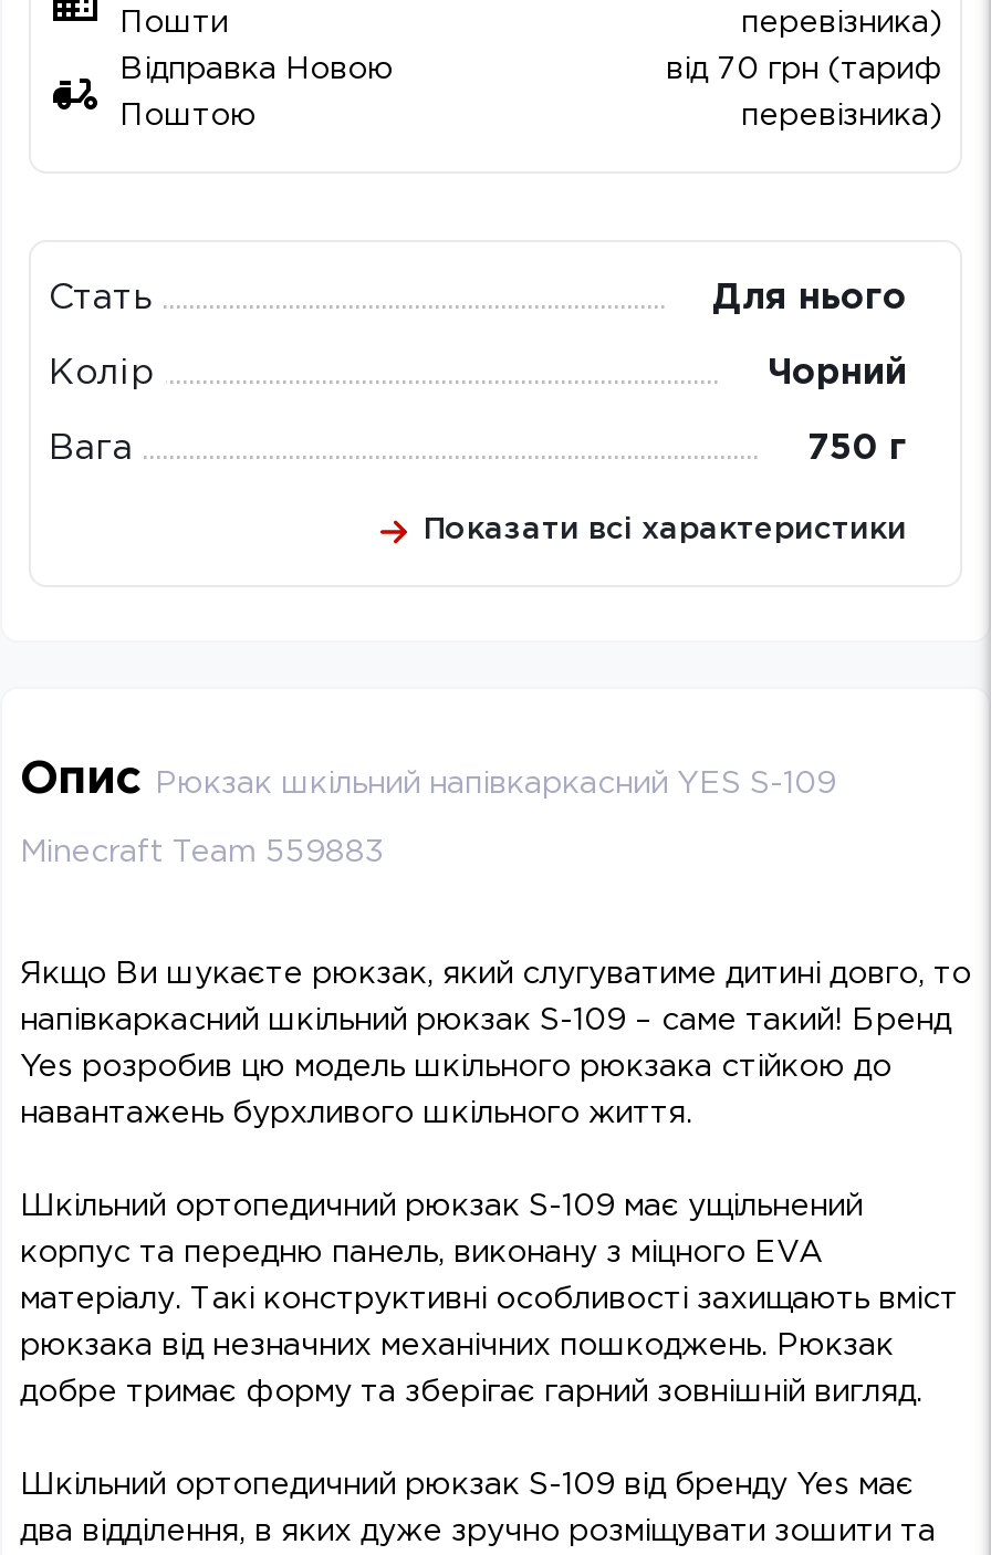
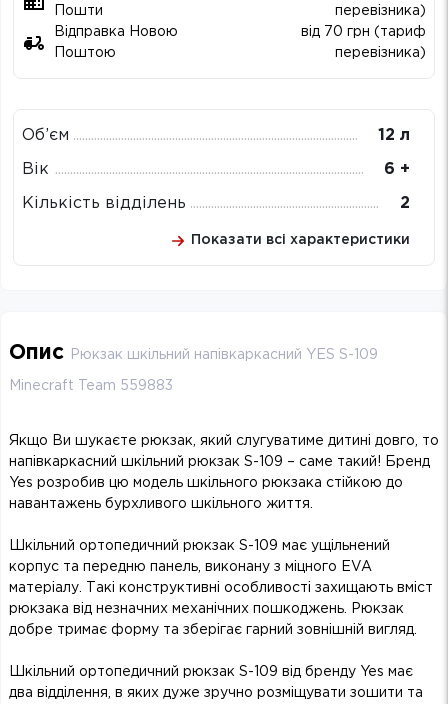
- Стать
- Для нього
+ Об’єм
+ 12 л

- Колір
- Чорний
+ Вік
+ 6 +

- Вага
- 750 г
+ Кількість відділень
+ 2
